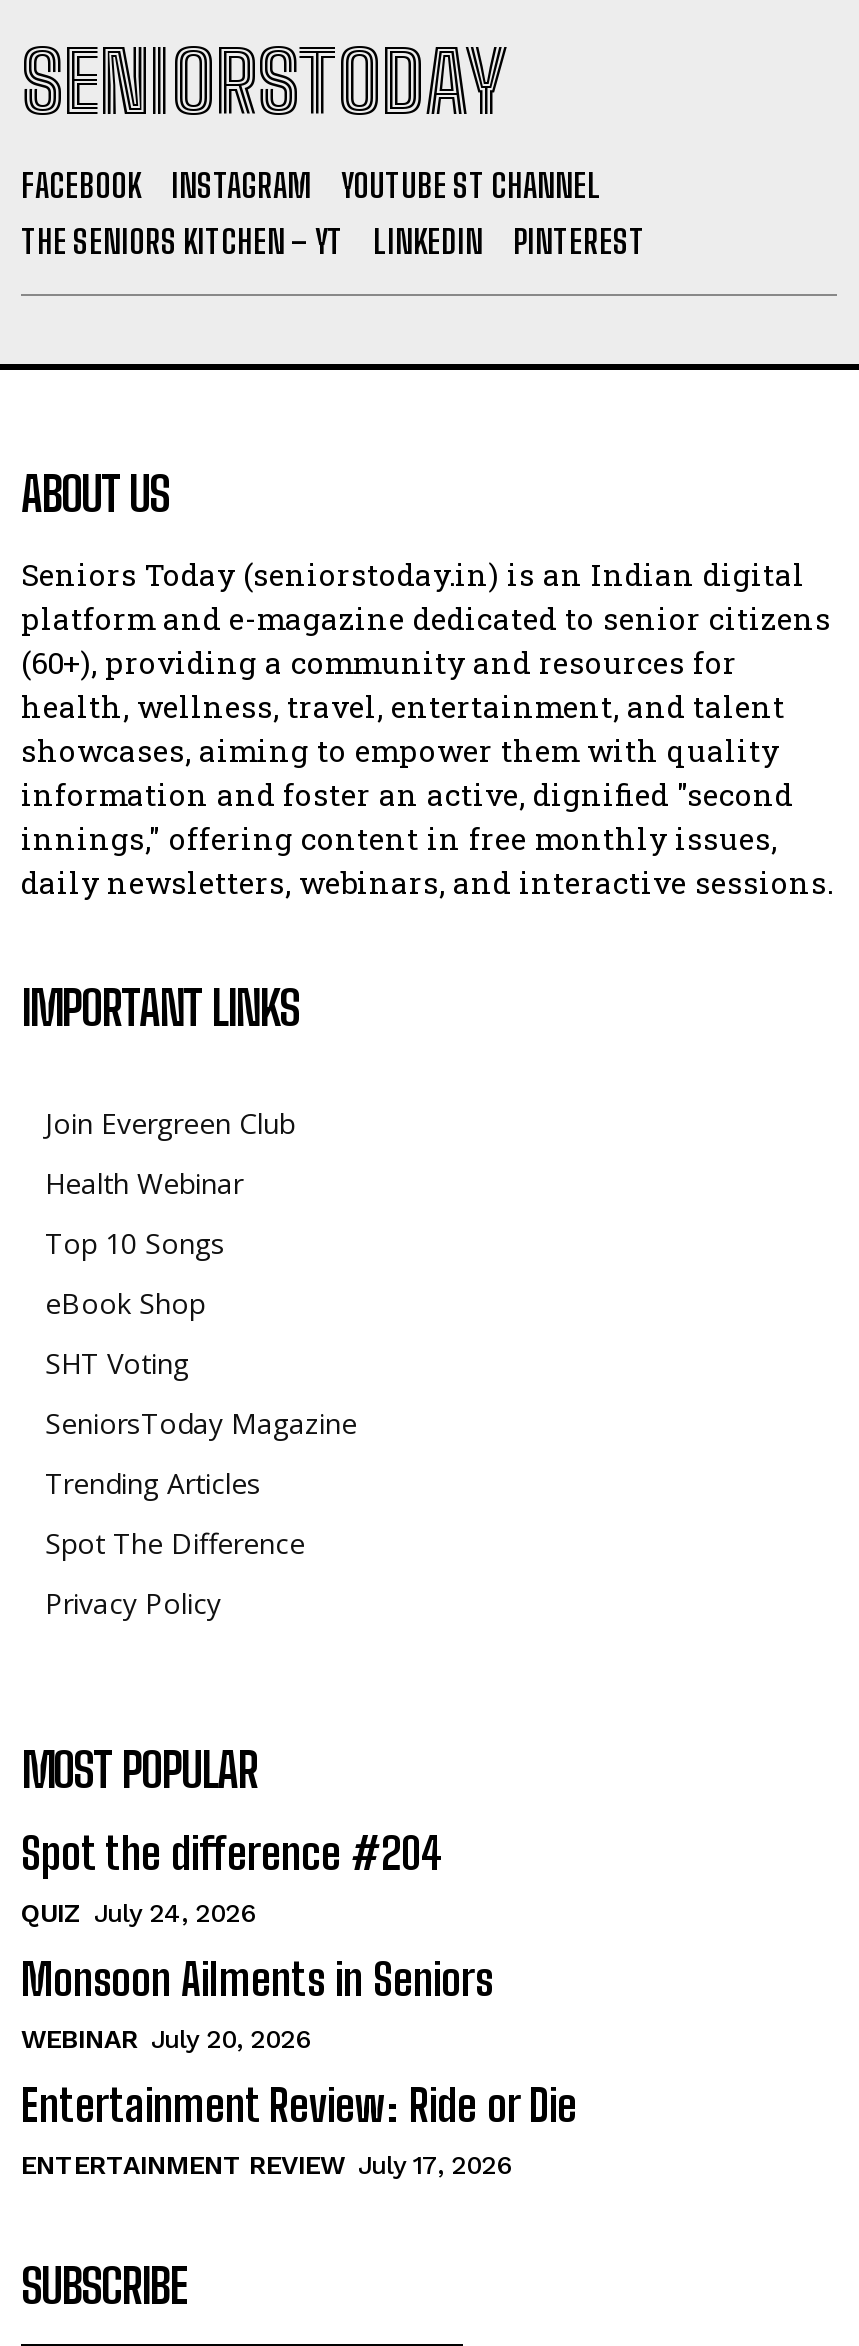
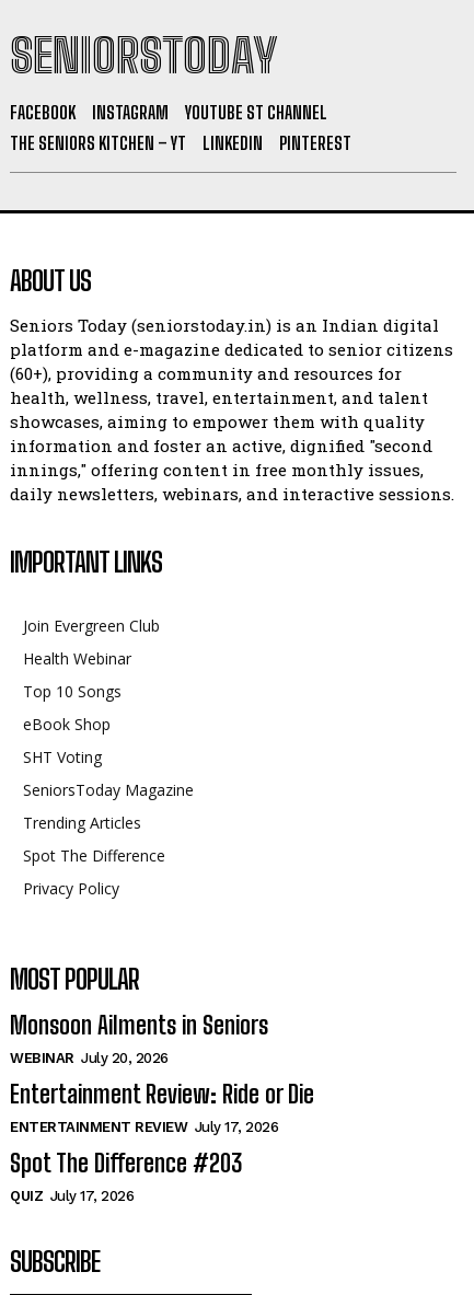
- Spot the difference #204
- QUIZ July 24, 2026

moved up: Monsoon Ailments in Seniors | WEBINAR July 20, 2026 | Entertainment Review: Ride or Die | ENTERTAINMENT REVIEW July 17, 2026

+ Spot The Difference #203
+ QUIZ July 17, 2026
